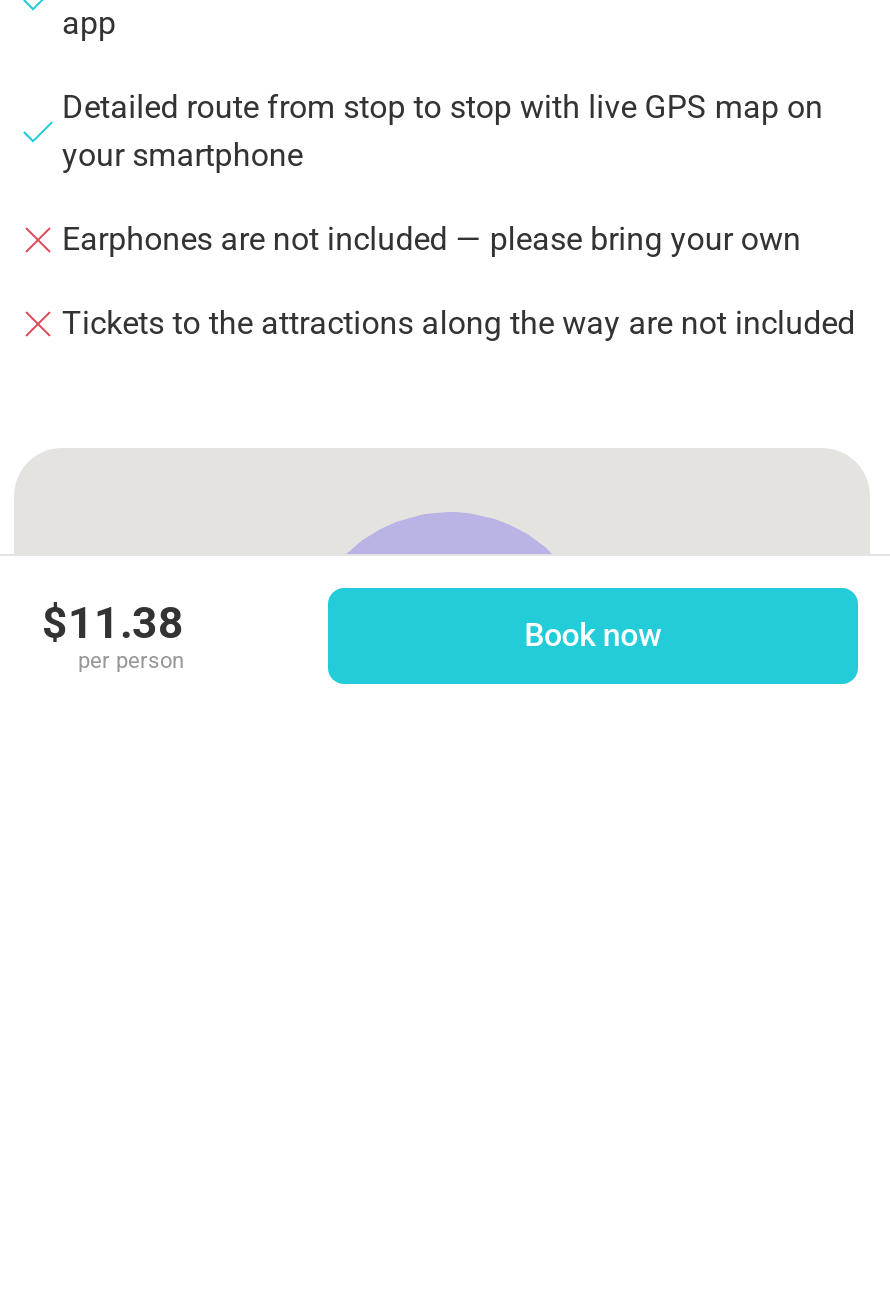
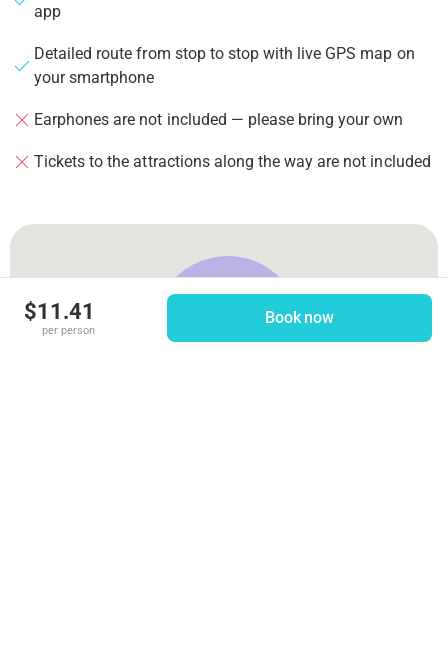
- $11.38
+ $11.41
